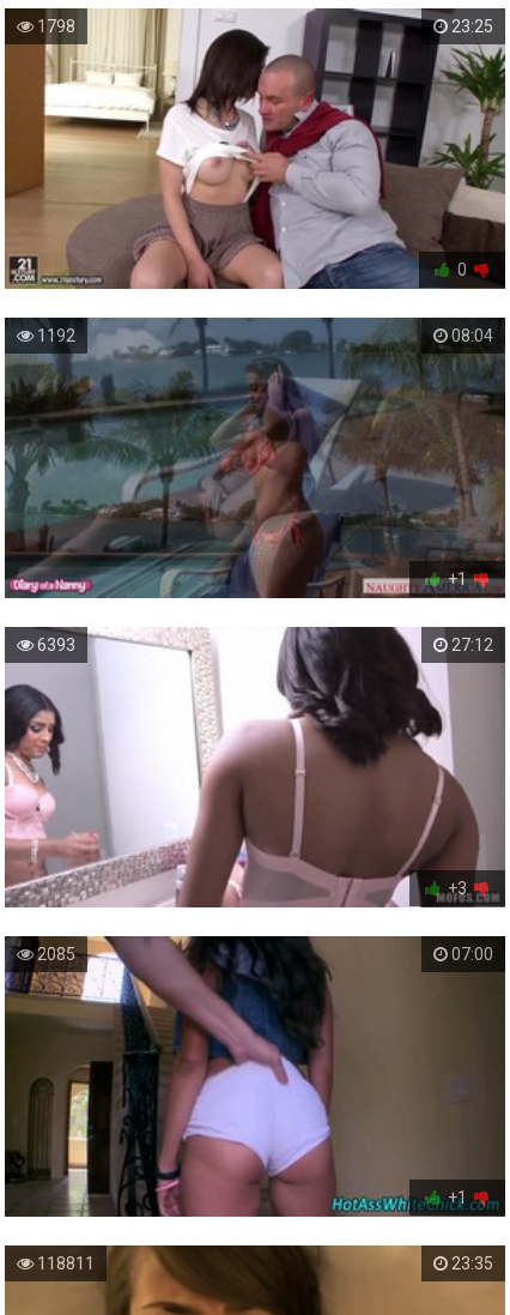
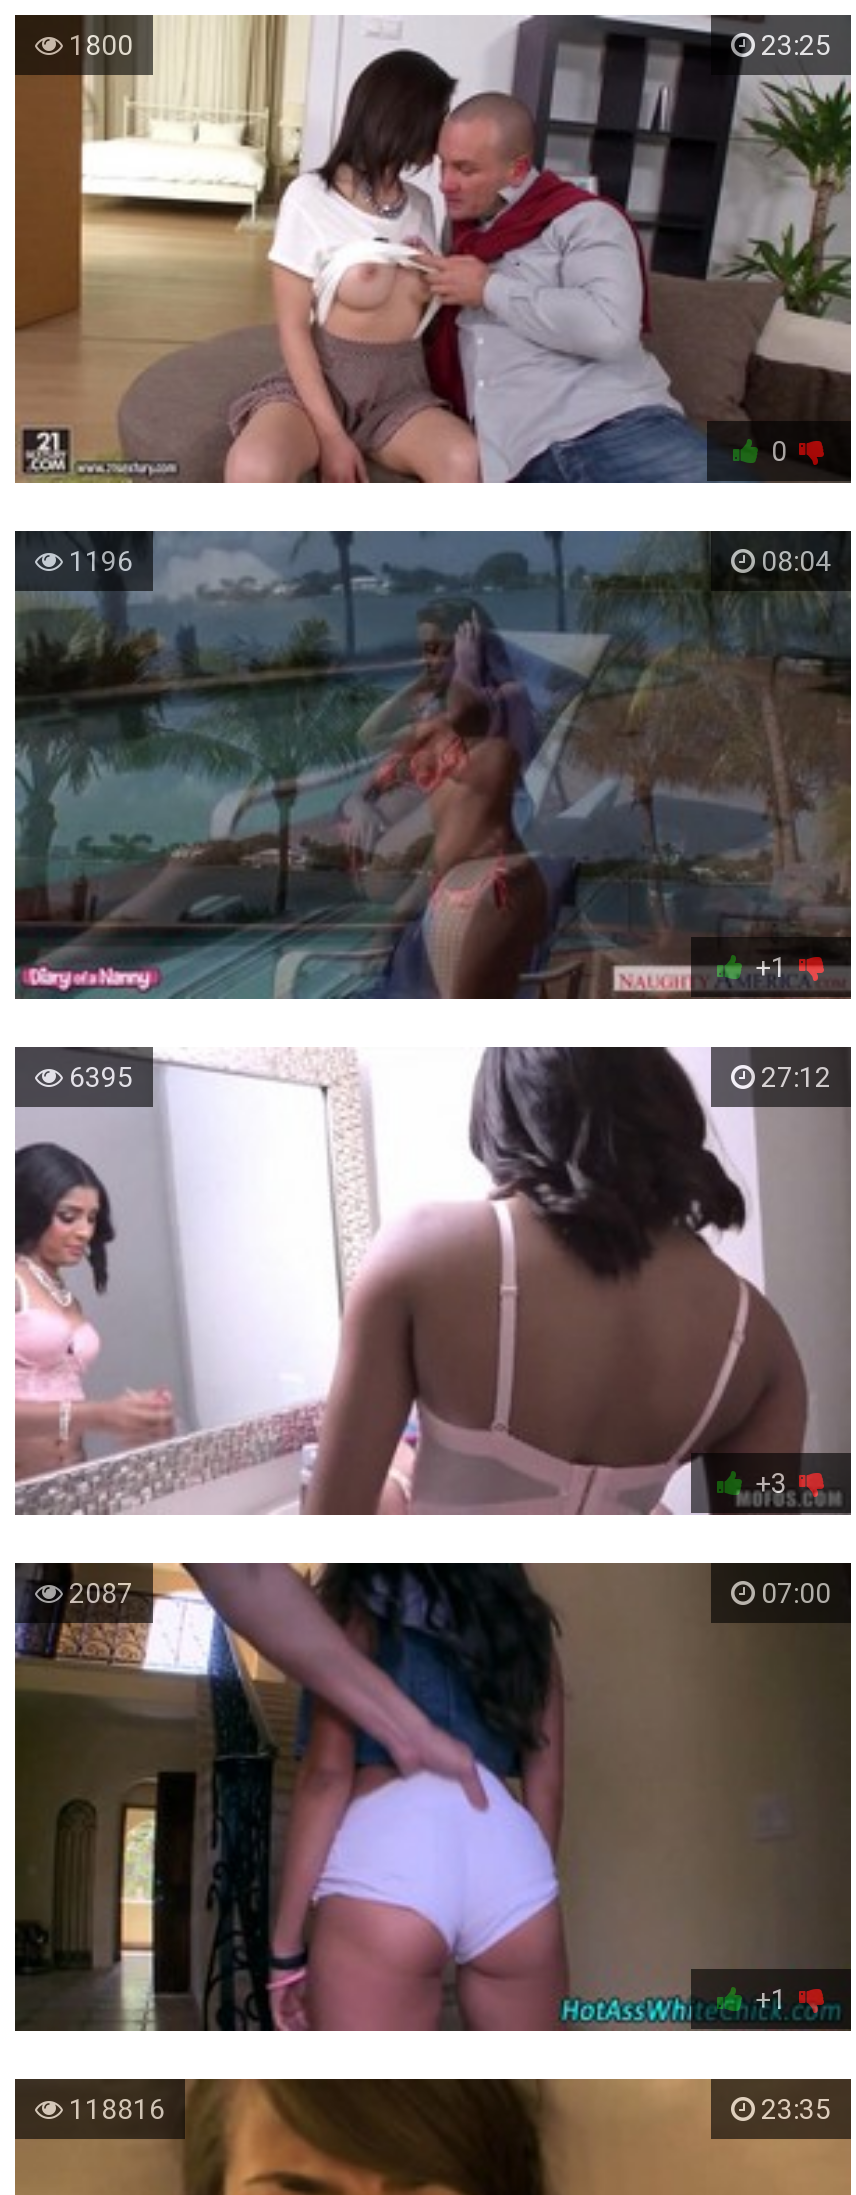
- 1798
+ 1800

- 1192
+ 1196

- 6393
+ 6395

- 2085
+ 2087

- 118811
+ 118816
